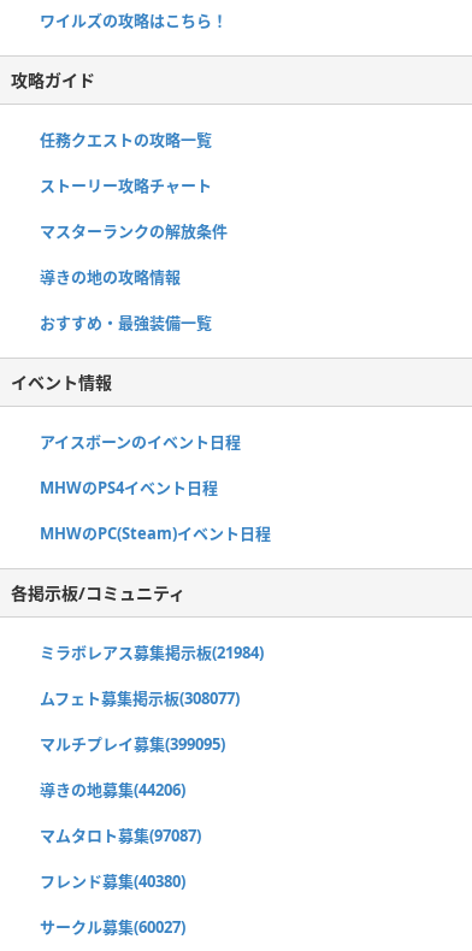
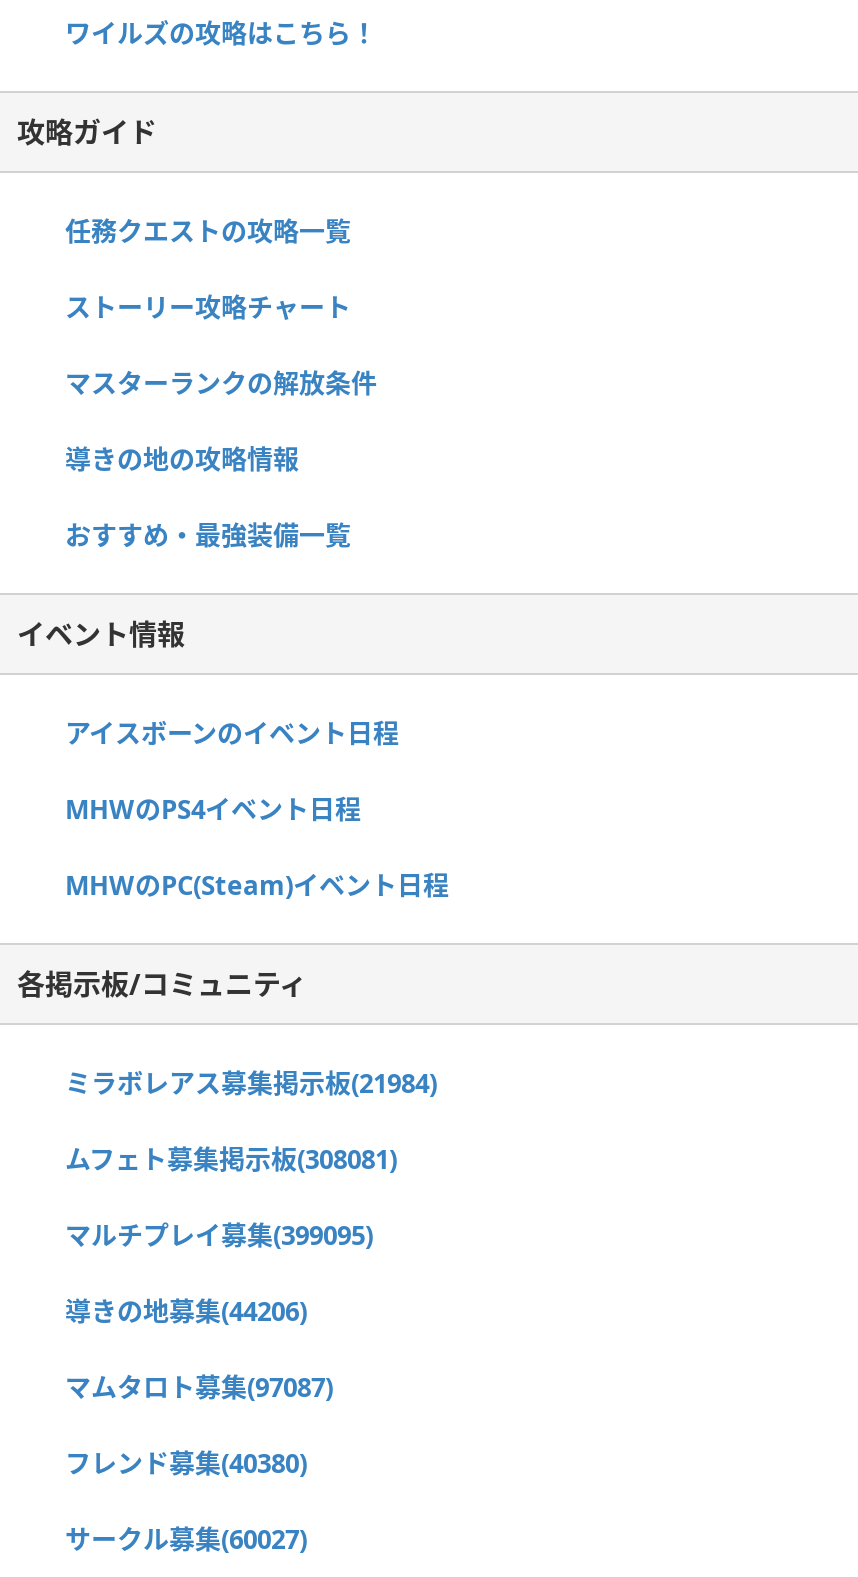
- ムフェト募集掲示板(308077)
+ ムフェト募集掲示板(308081)
